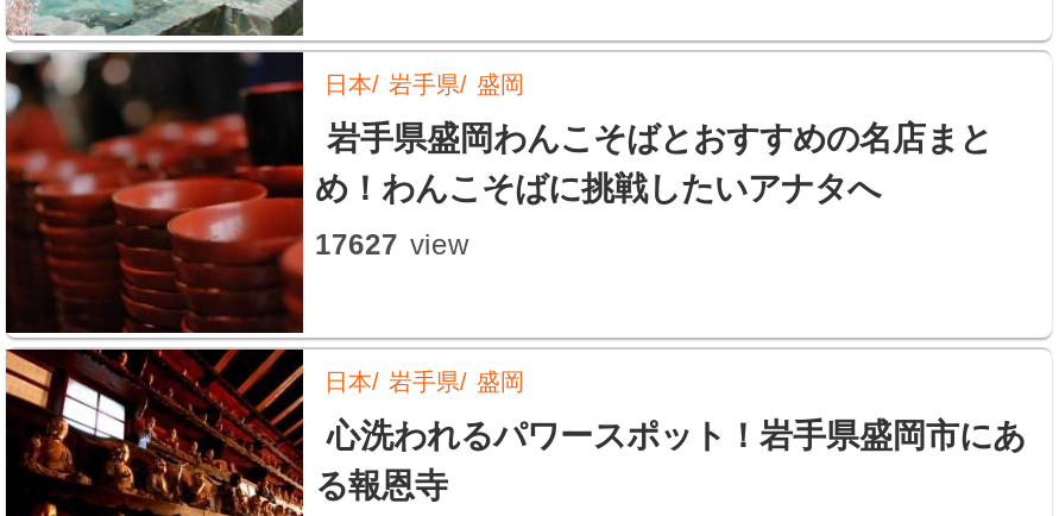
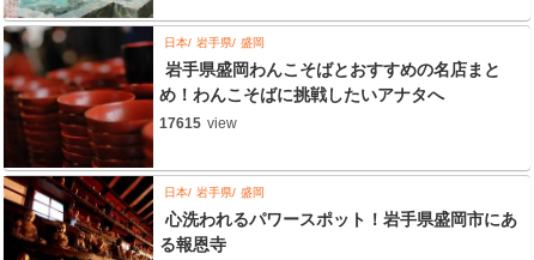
- 17627 view
+ 17615 view
